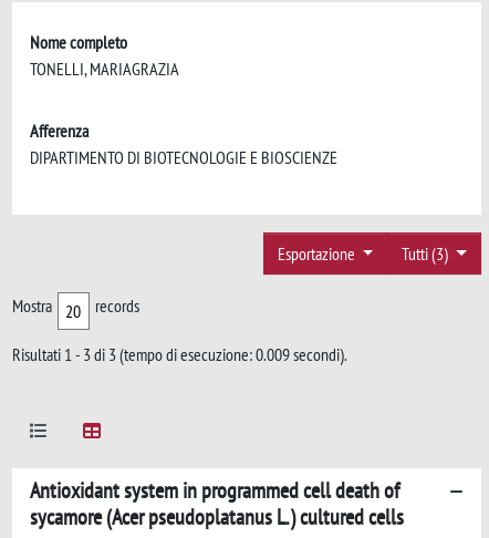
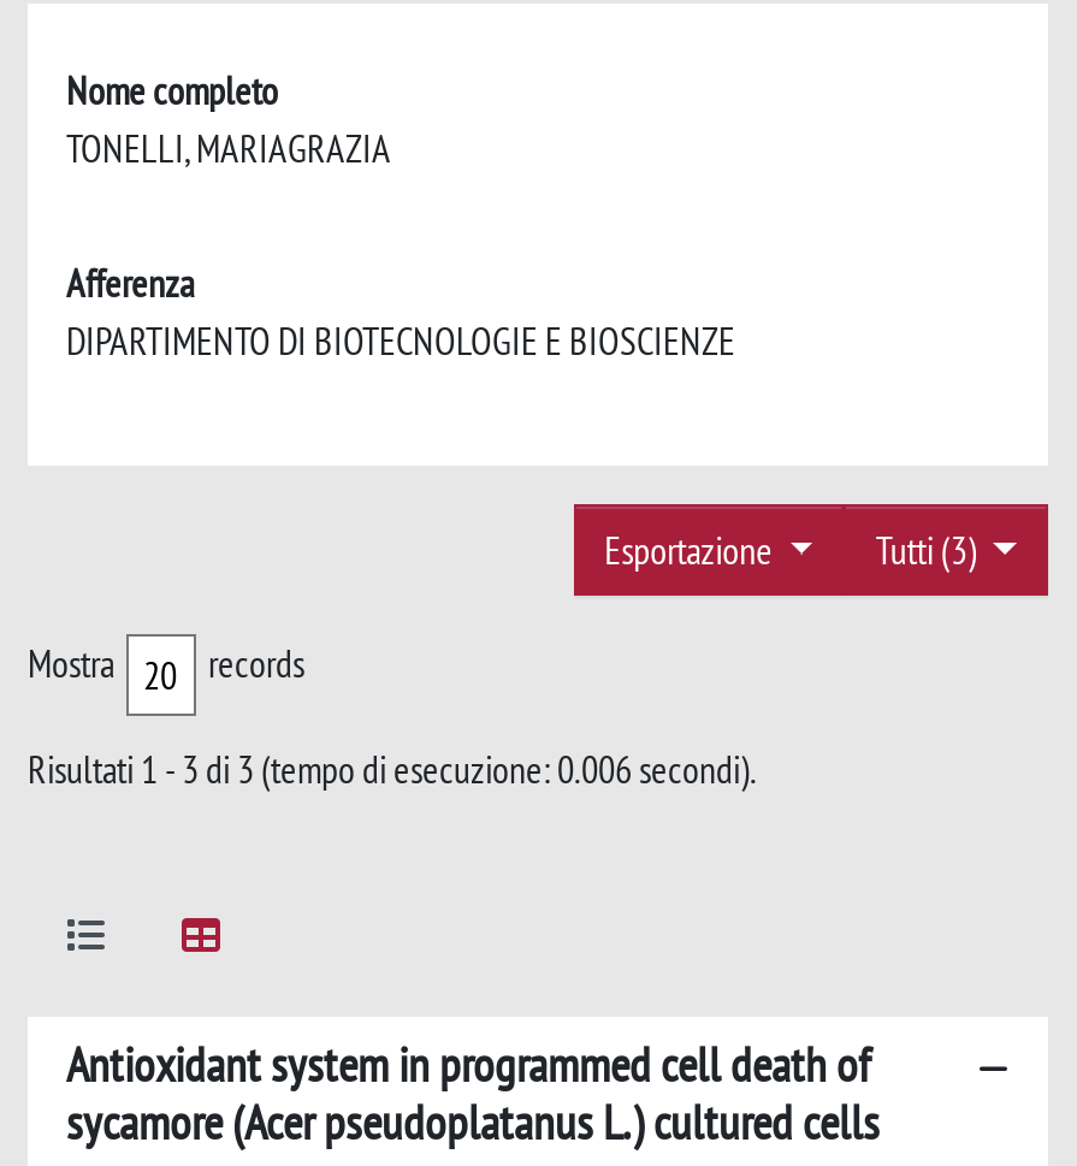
- Risultati 1 - 3 di 3 (tempo di esecuzione: 0.009 secondi).
+ Risultati 1 - 3 di 3 (tempo di esecuzione: 0.006 secondi).
